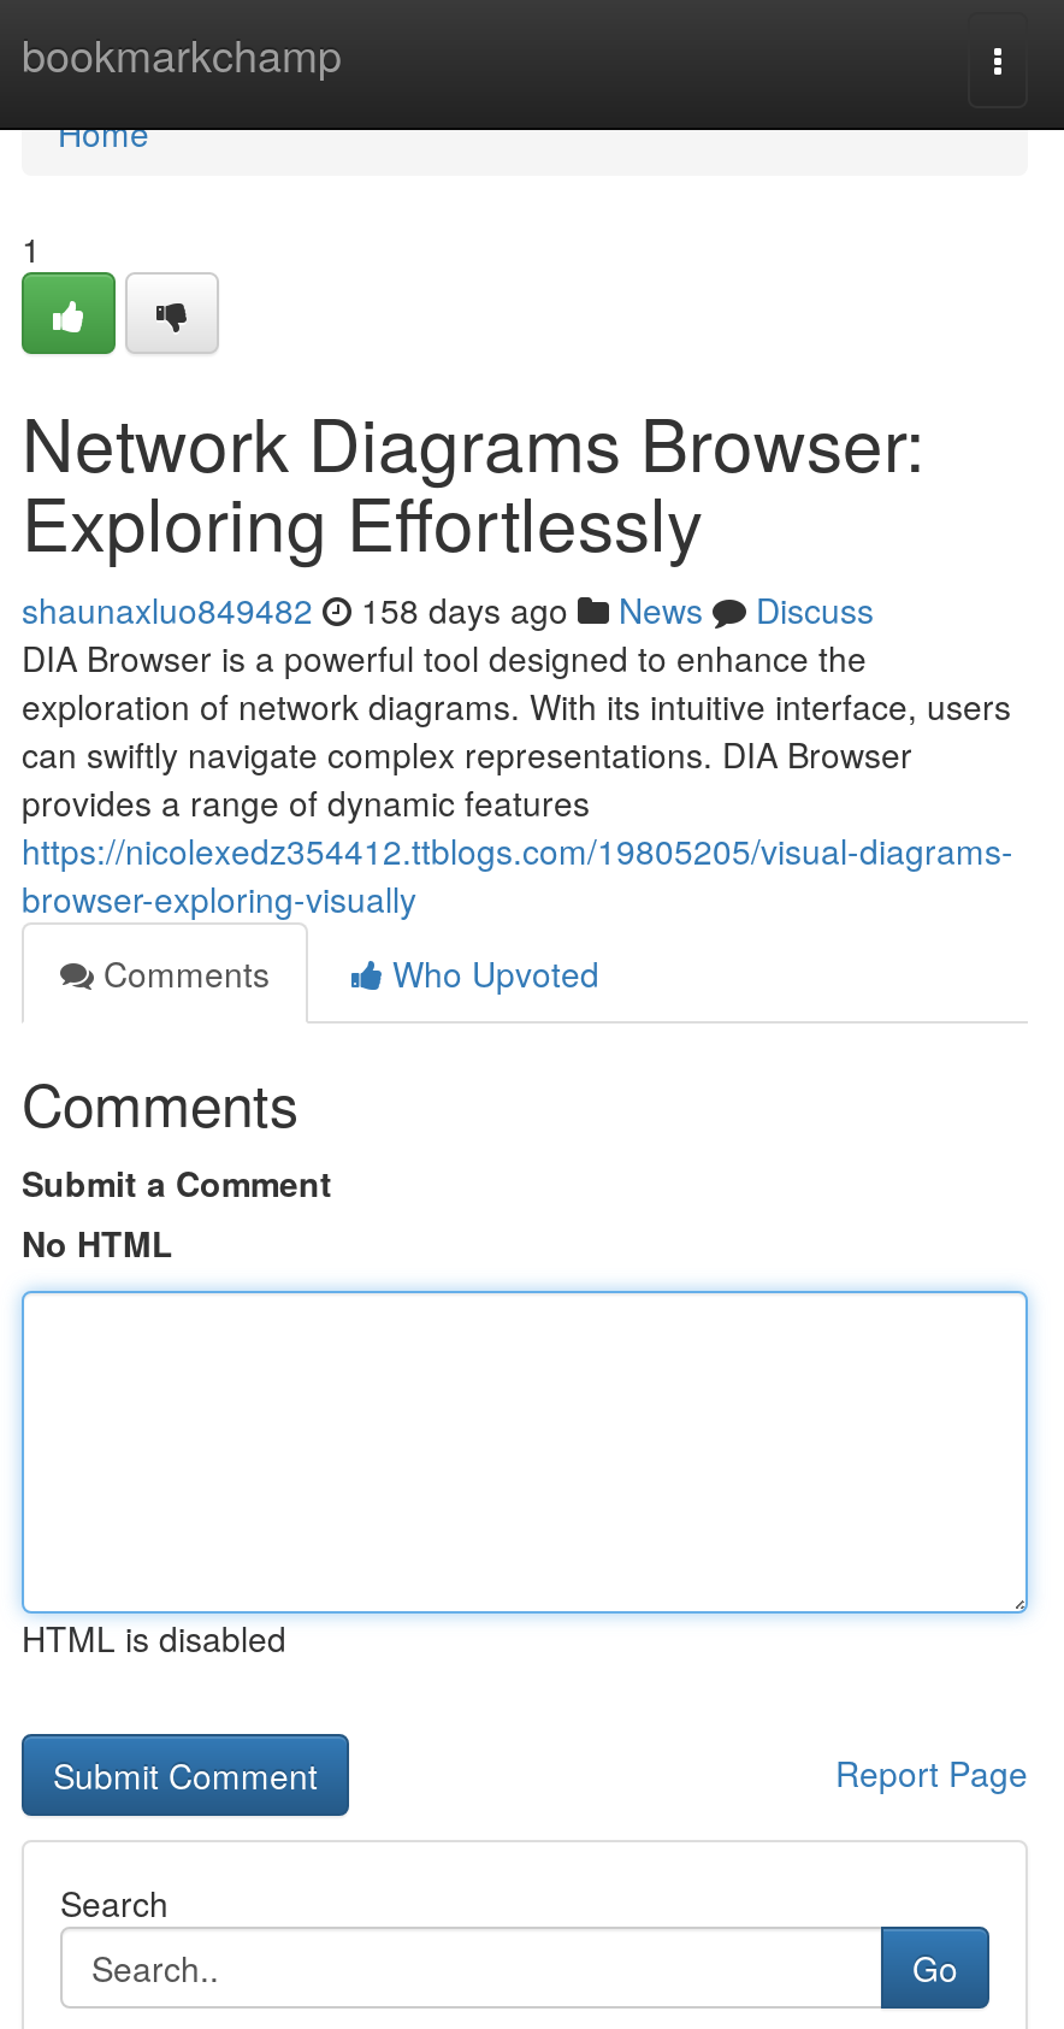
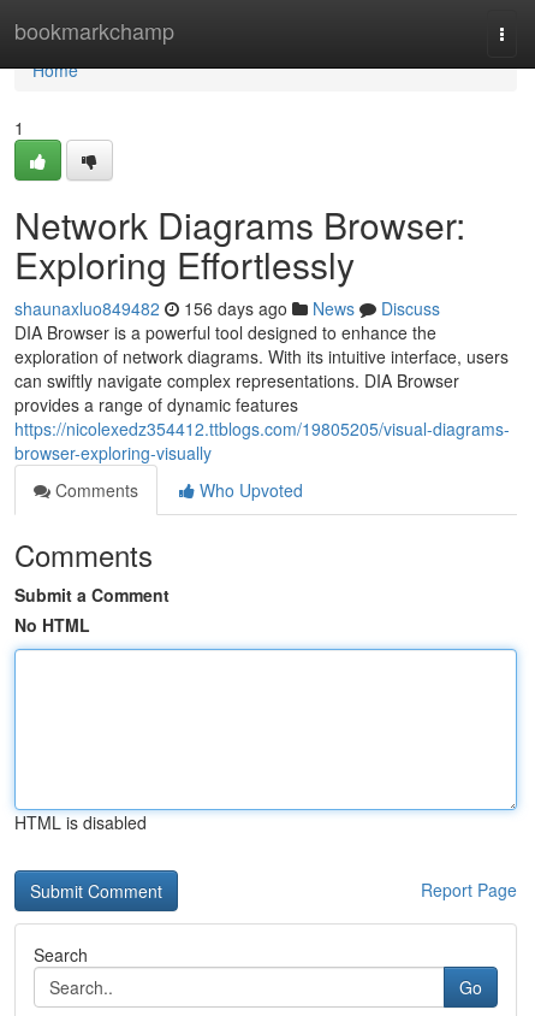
- shaunaxluo849482 158 days ago News Discuss
+ shaunaxluo849482 156 days ago News Discuss
